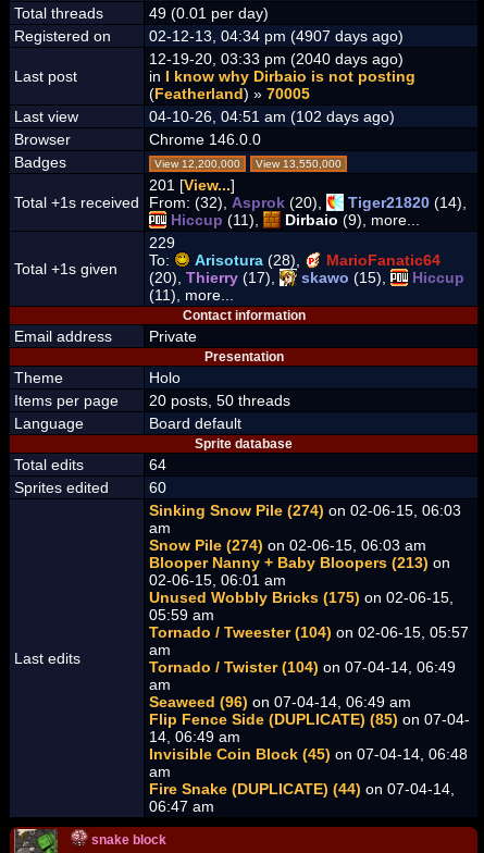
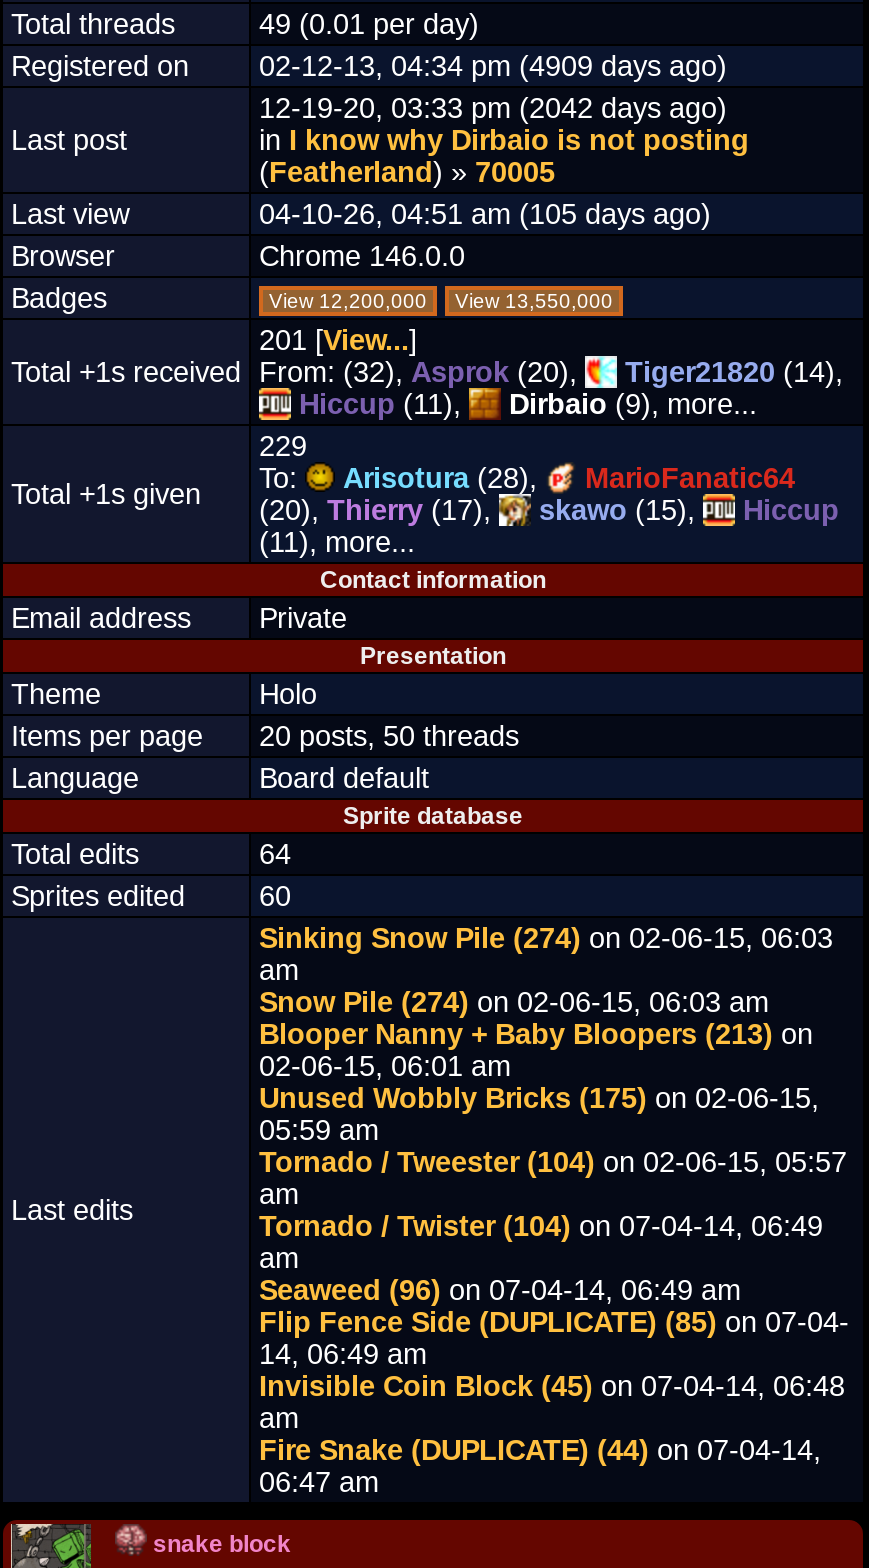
- 02-12-13, 04:34 pm (4907 days ago)
+ 02-12-13, 04:34 pm (4909 days ago)

- 12-19-20, 03:33 pm (2040 days ago)
+ 12-19-20, 03:33 pm (2042 days ago)

- 04-10-26, 04:51 am (102 days ago)
+ 04-10-26, 04:51 am (105 days ago)
